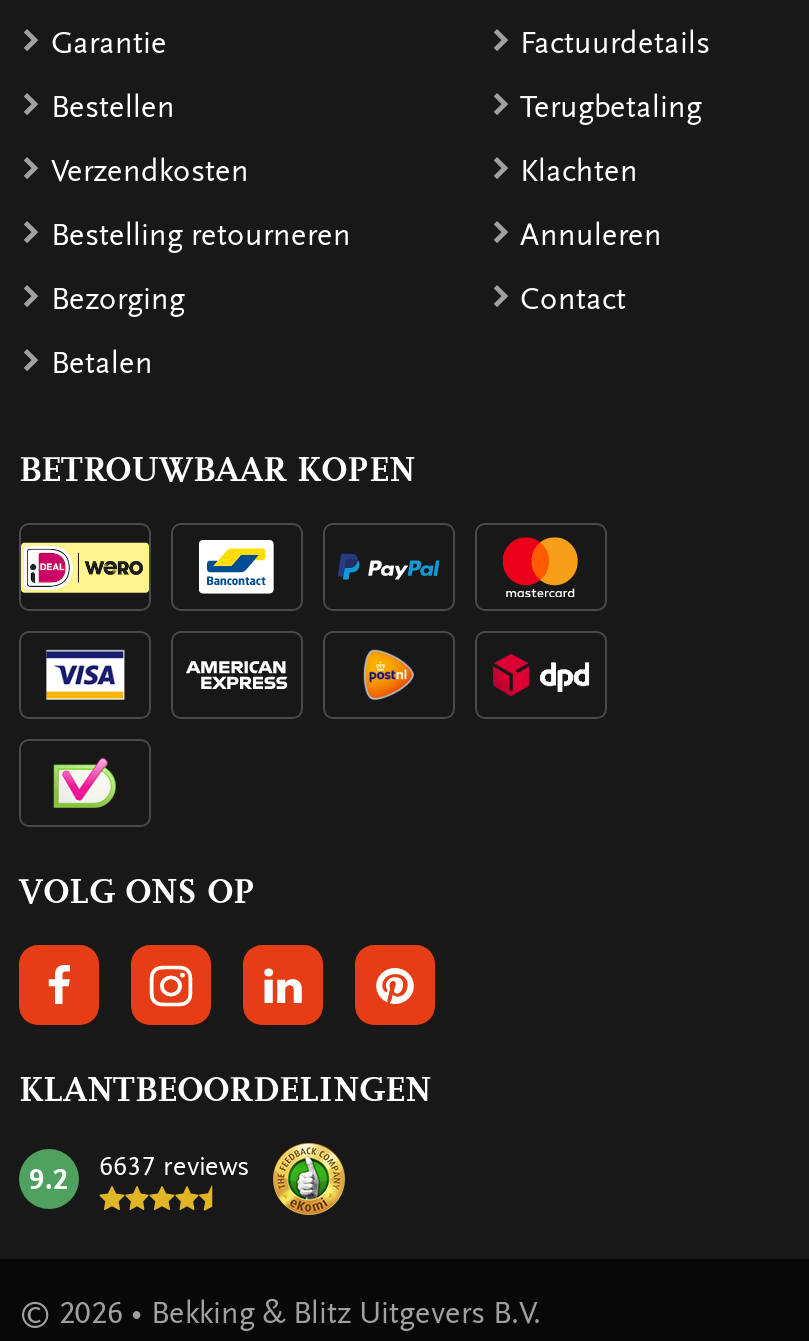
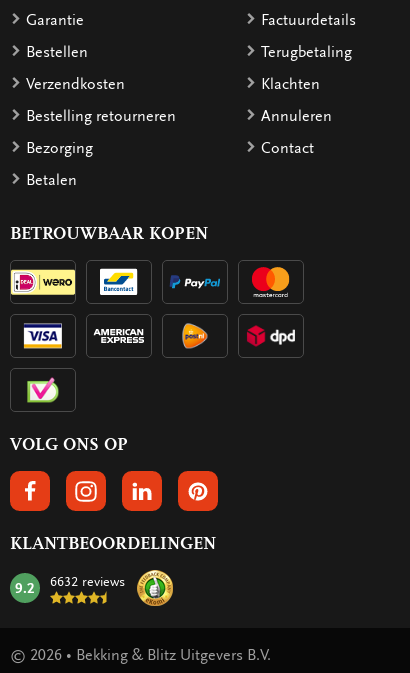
- 9.2 6637 reviews
+ 9.2 6632 reviews
